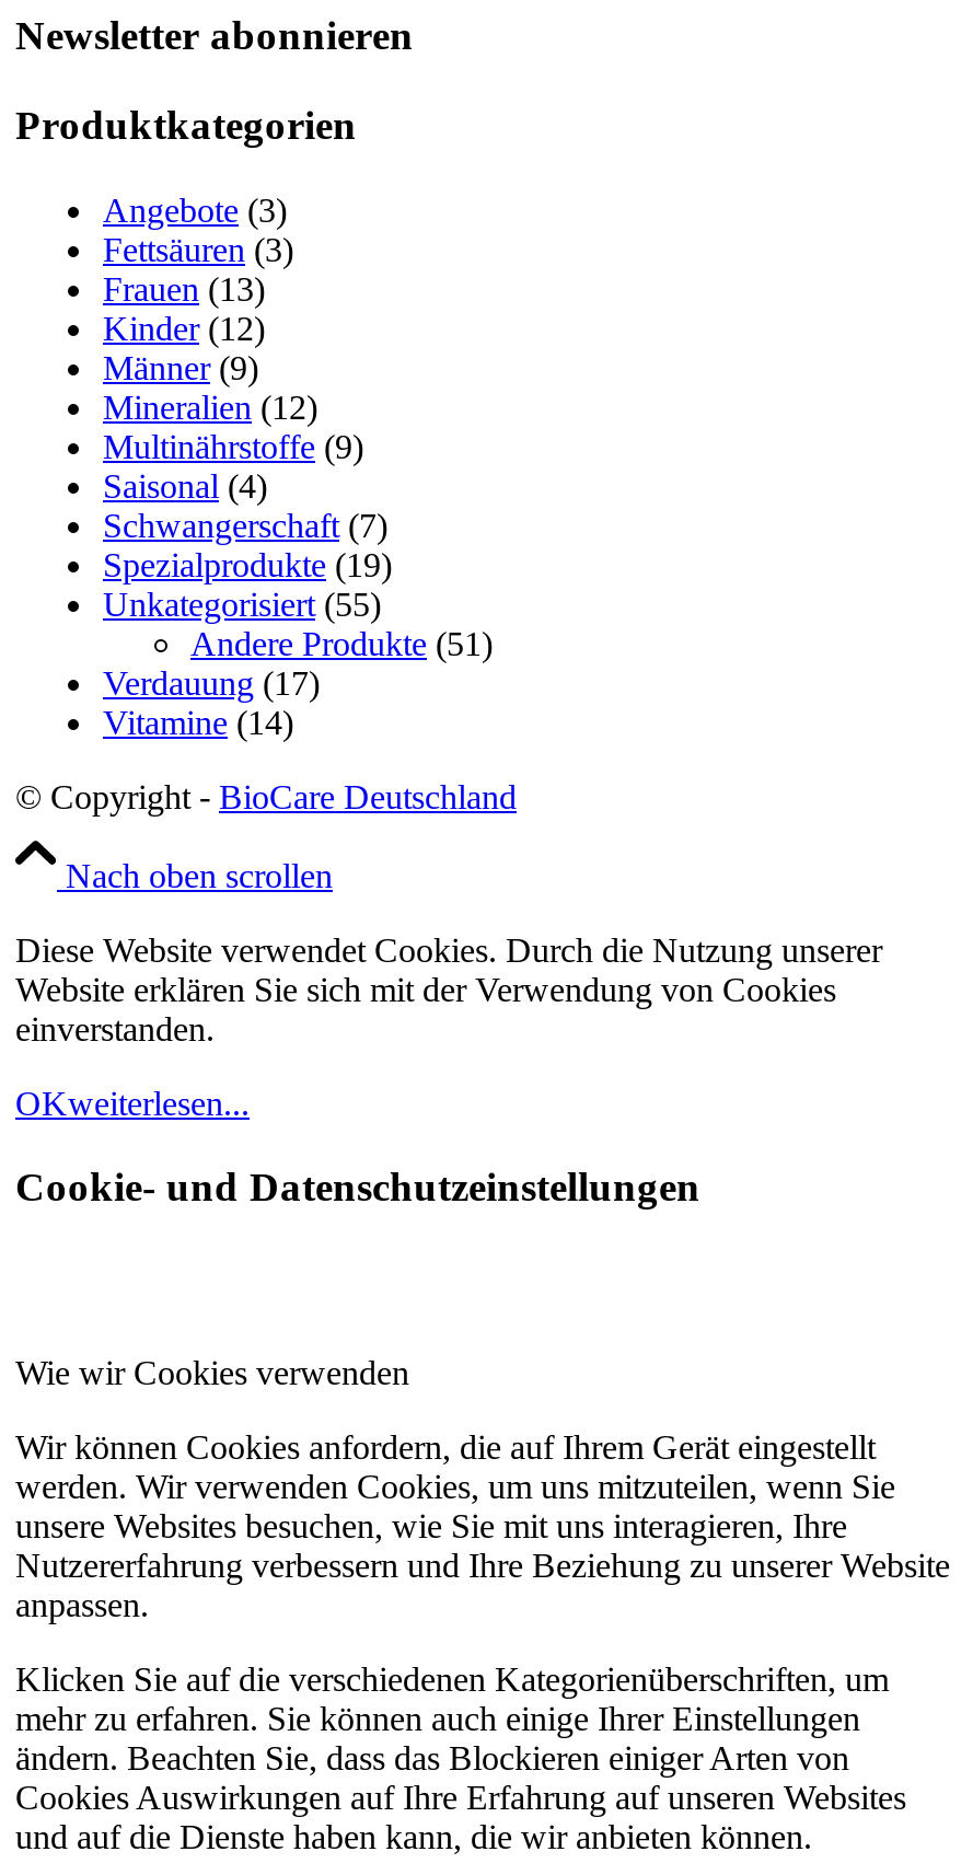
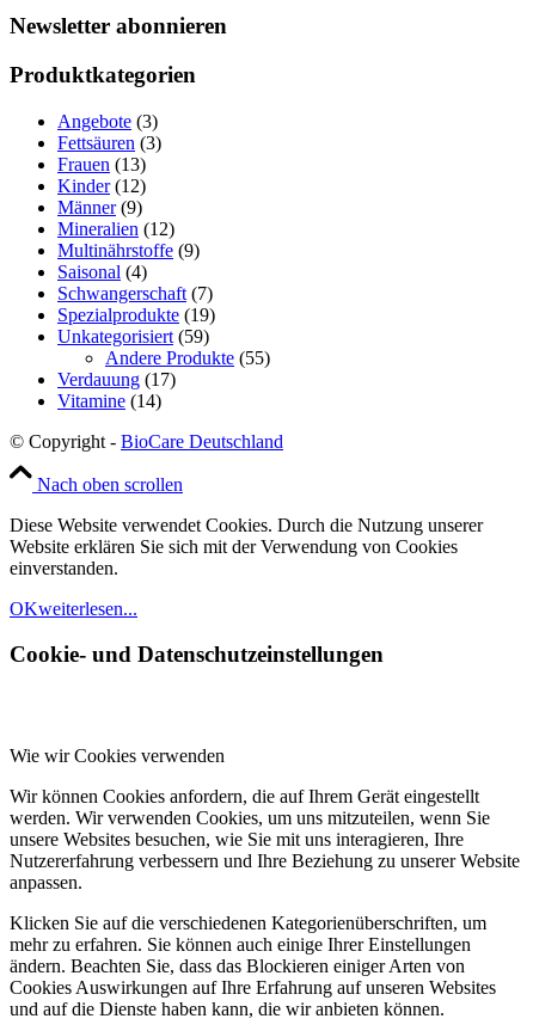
- Unkategorisiert (55)
+ Unkategorisiert (59)

- Andere Produkte (51)
+ Andere Produkte (55)
